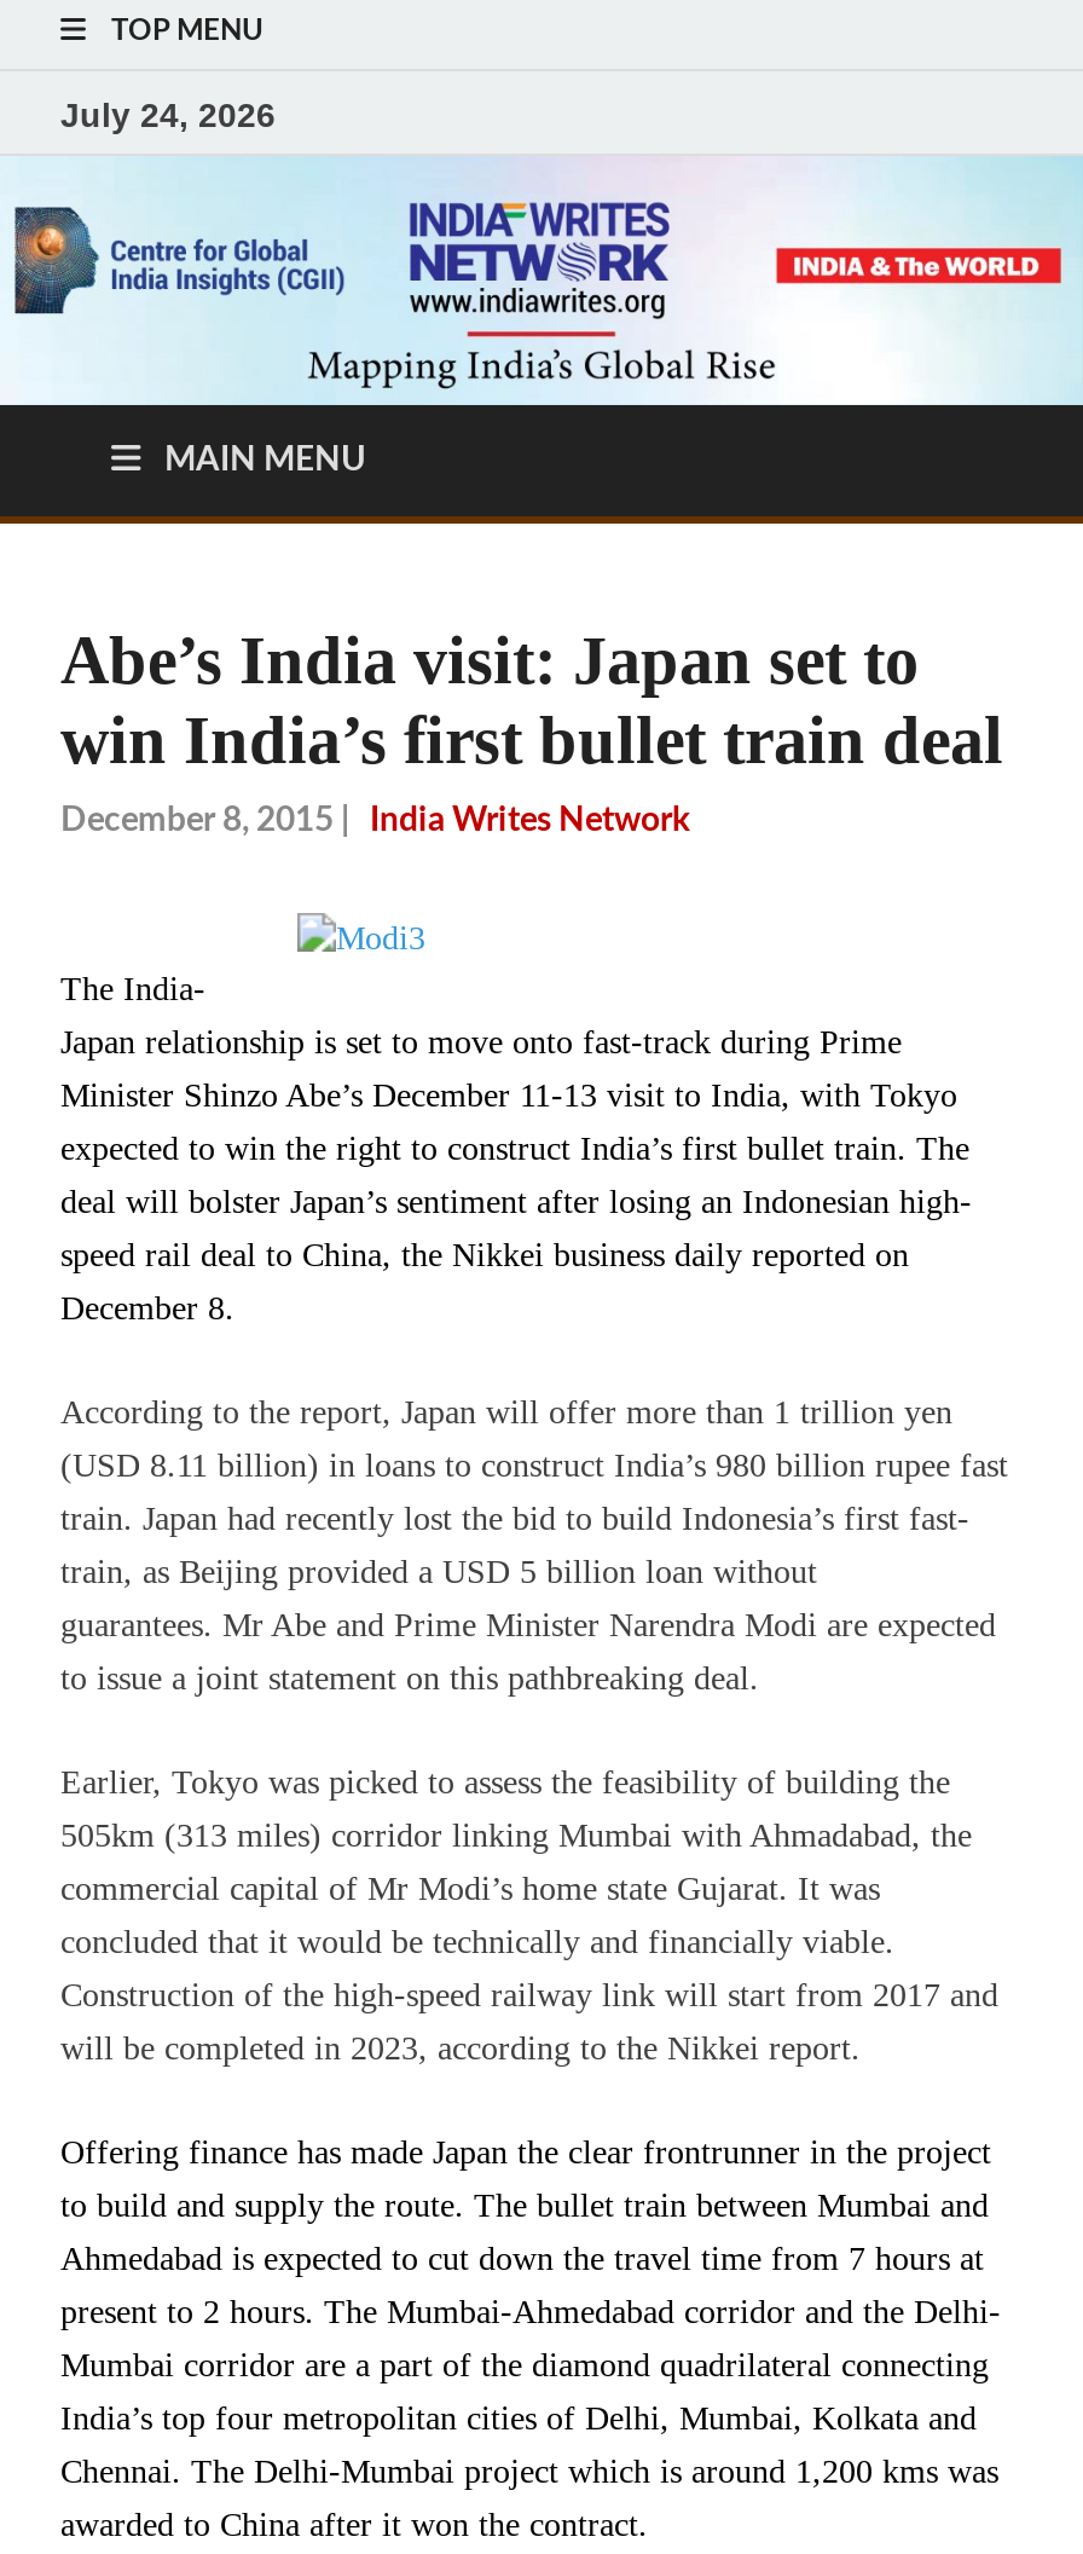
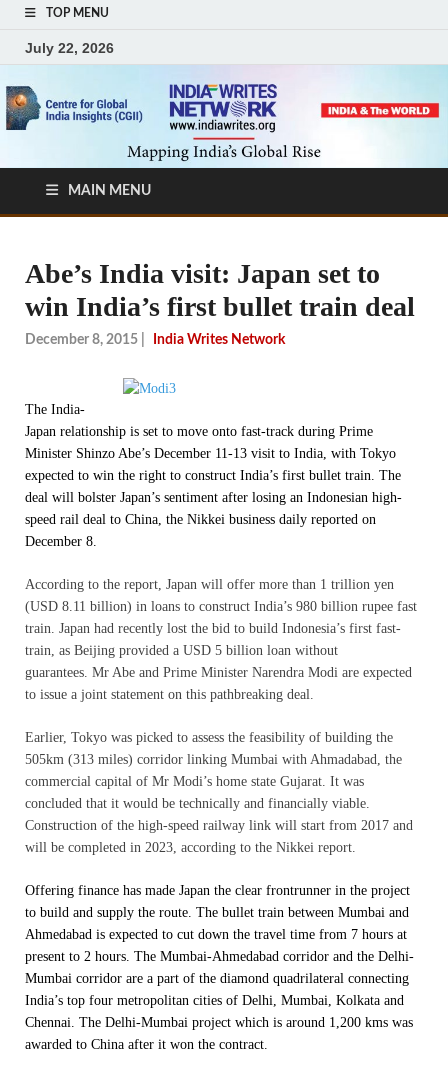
- July 24, 2026
+ July 22, 2026
